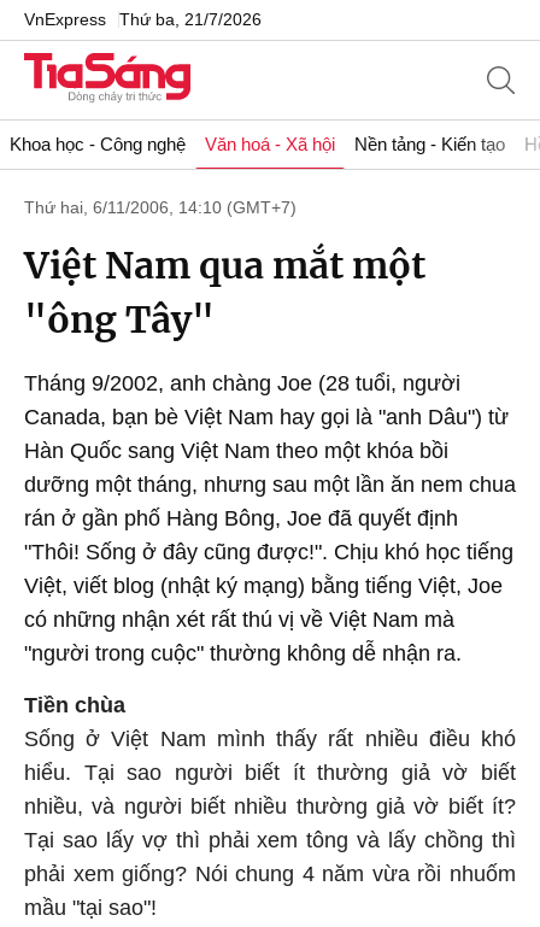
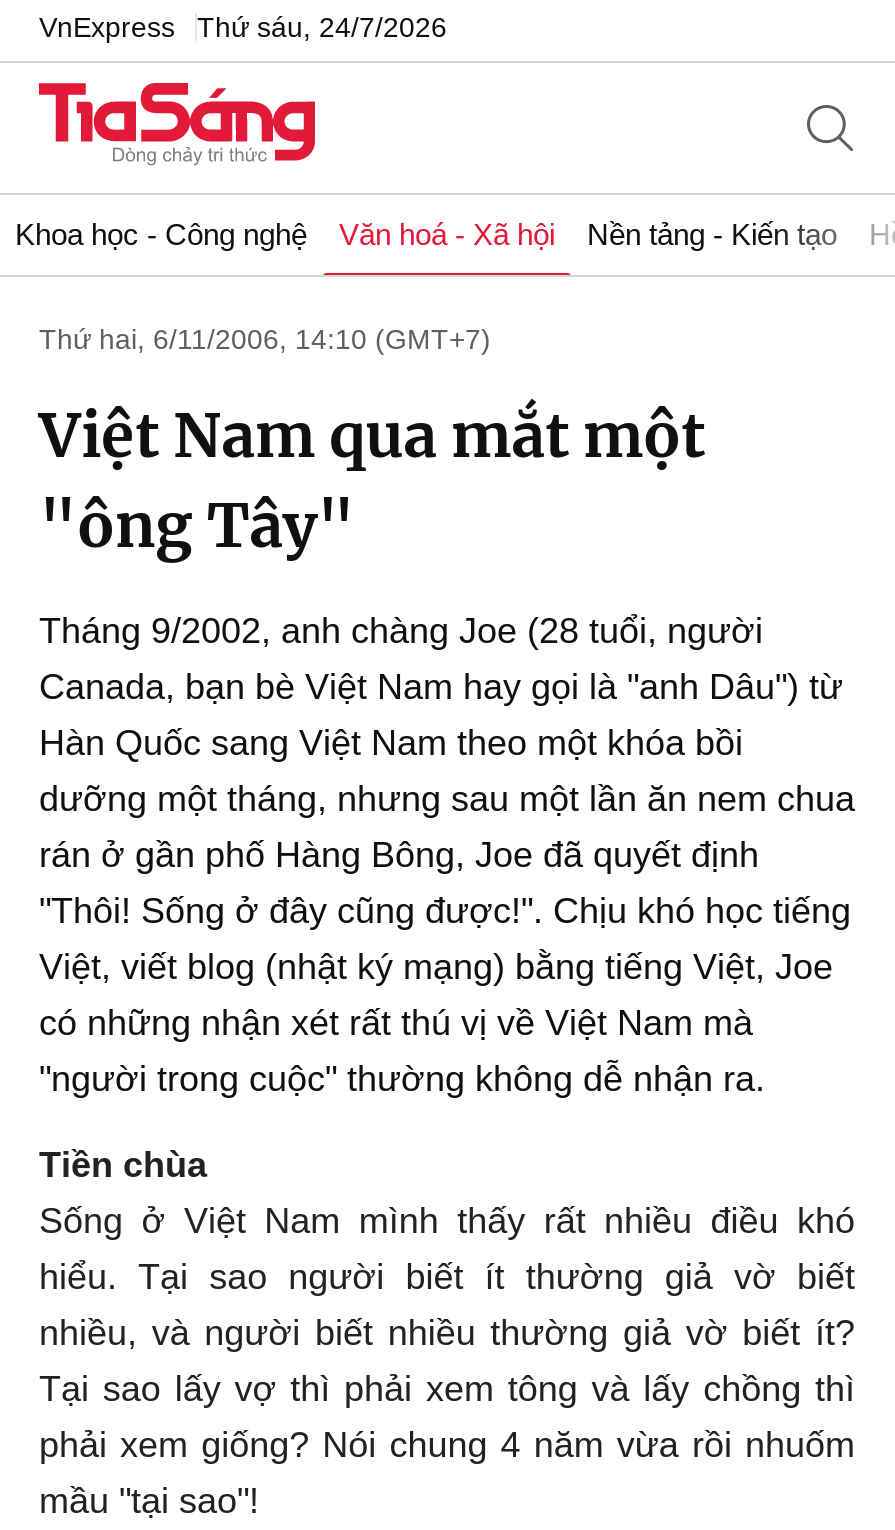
- VnExpress Thứ ba, 21/7/2026
+ VnExpress Thứ sáu, 24/7/2026
